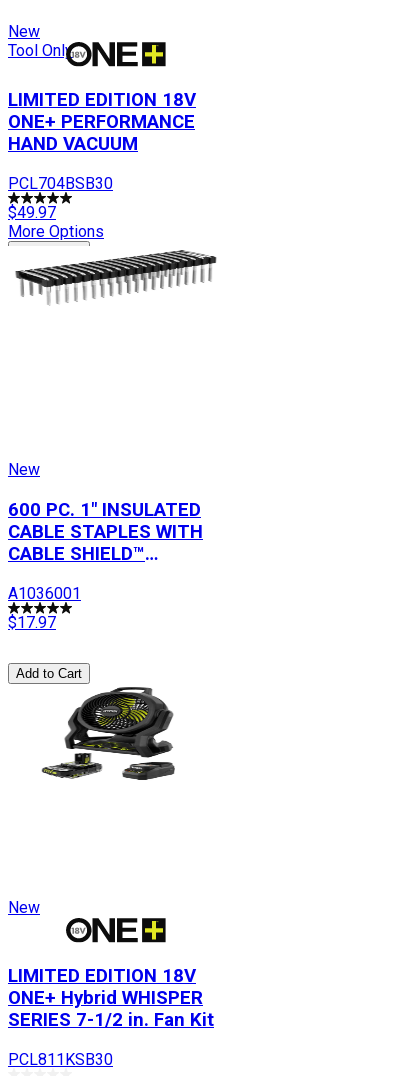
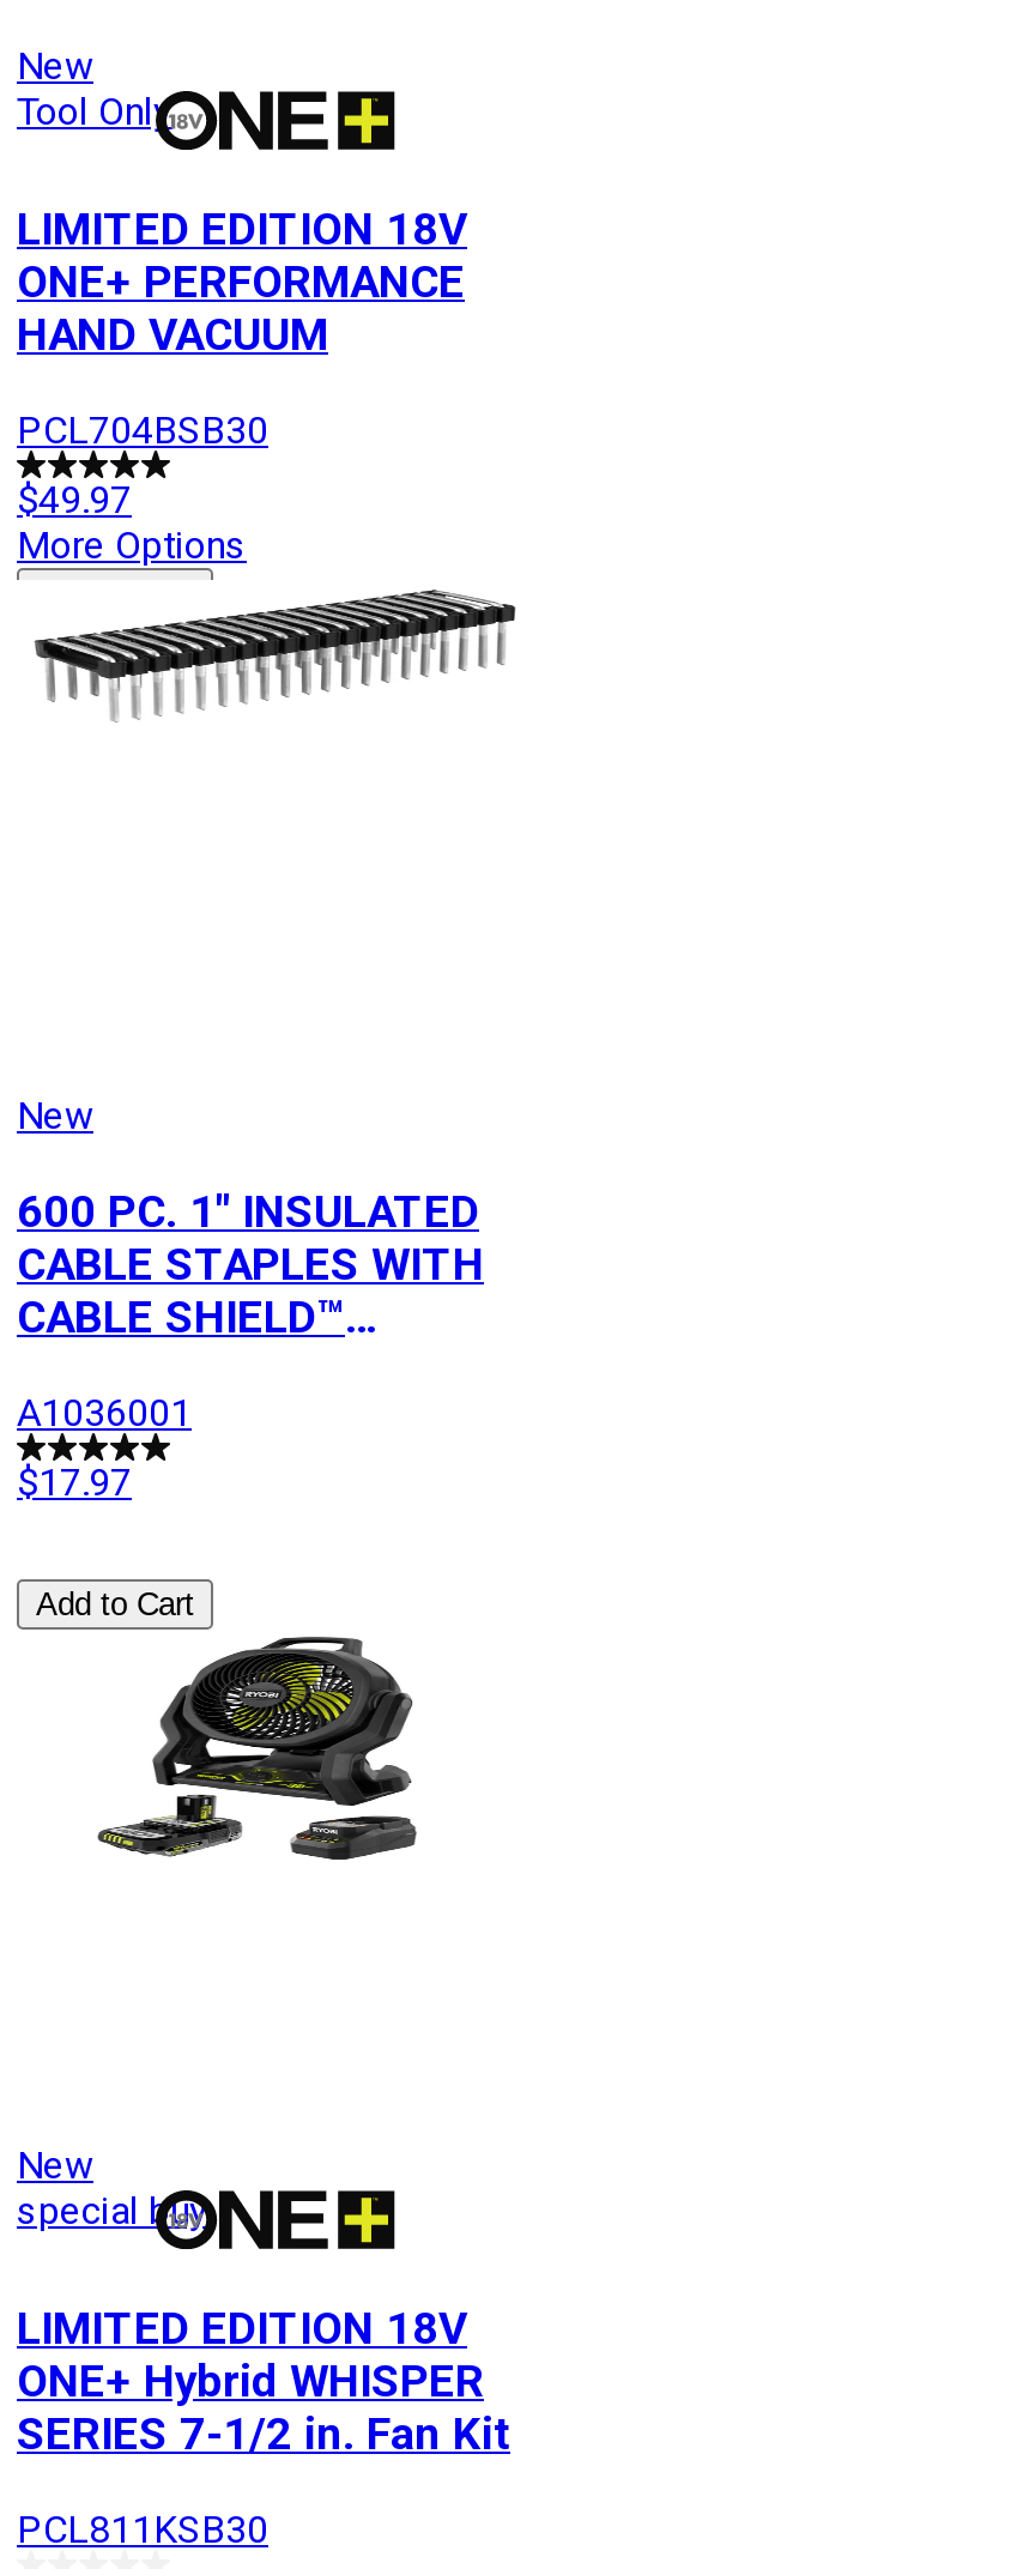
+ special buy
